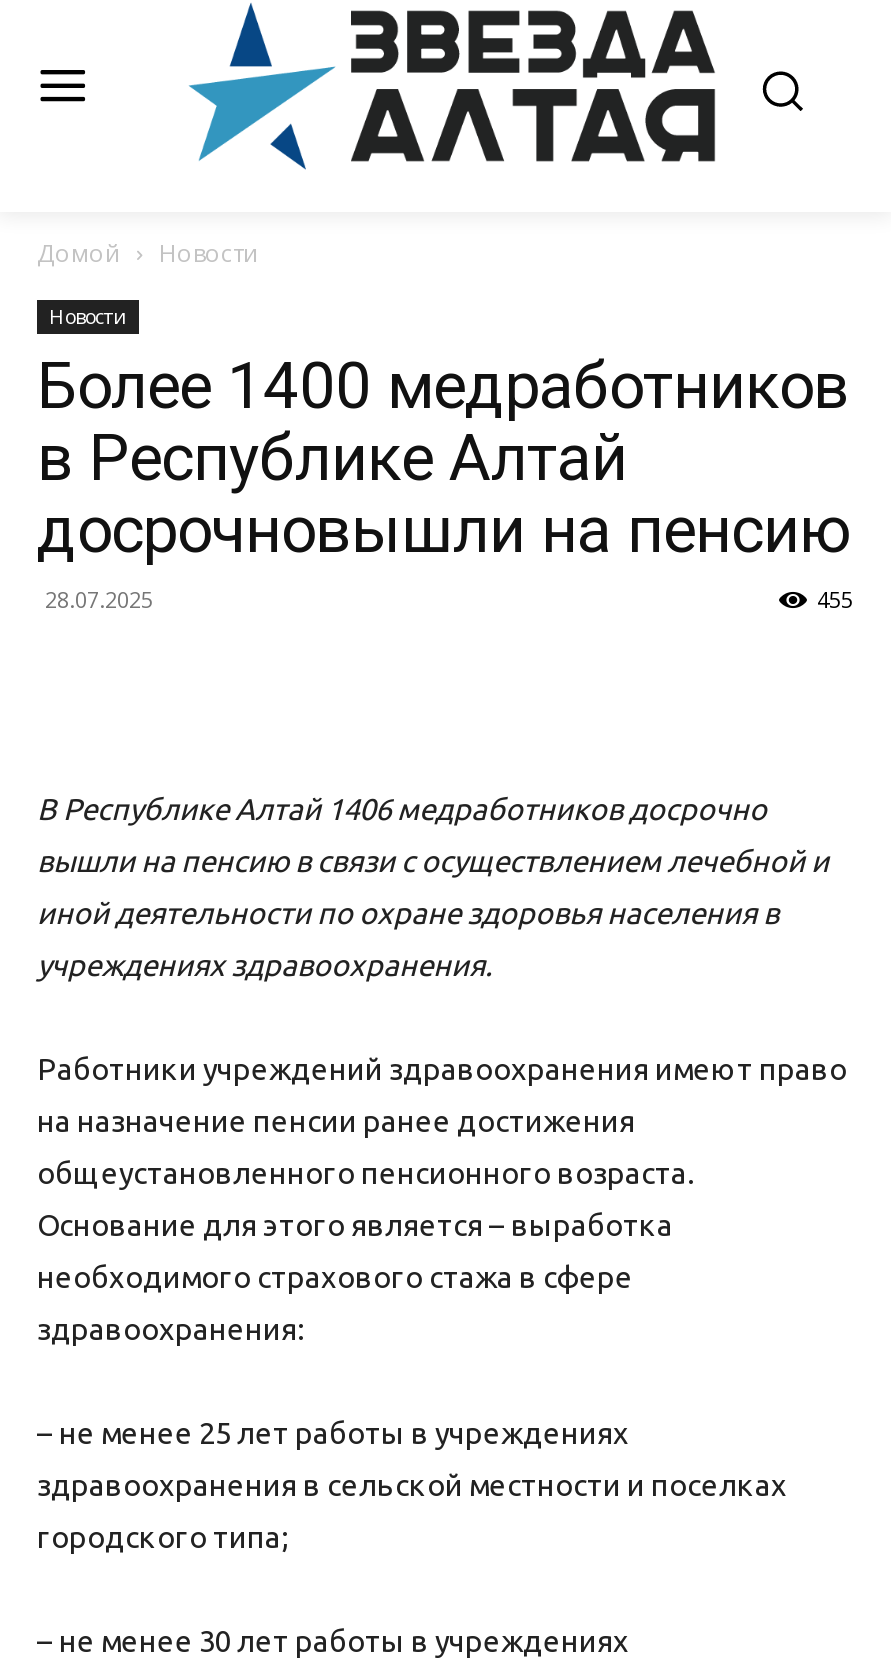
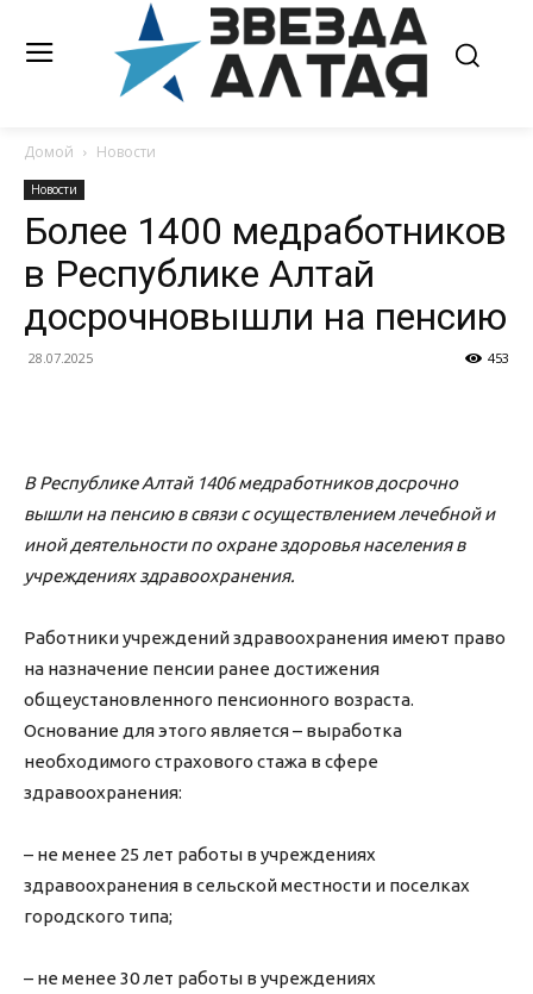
- 455
+ 453
